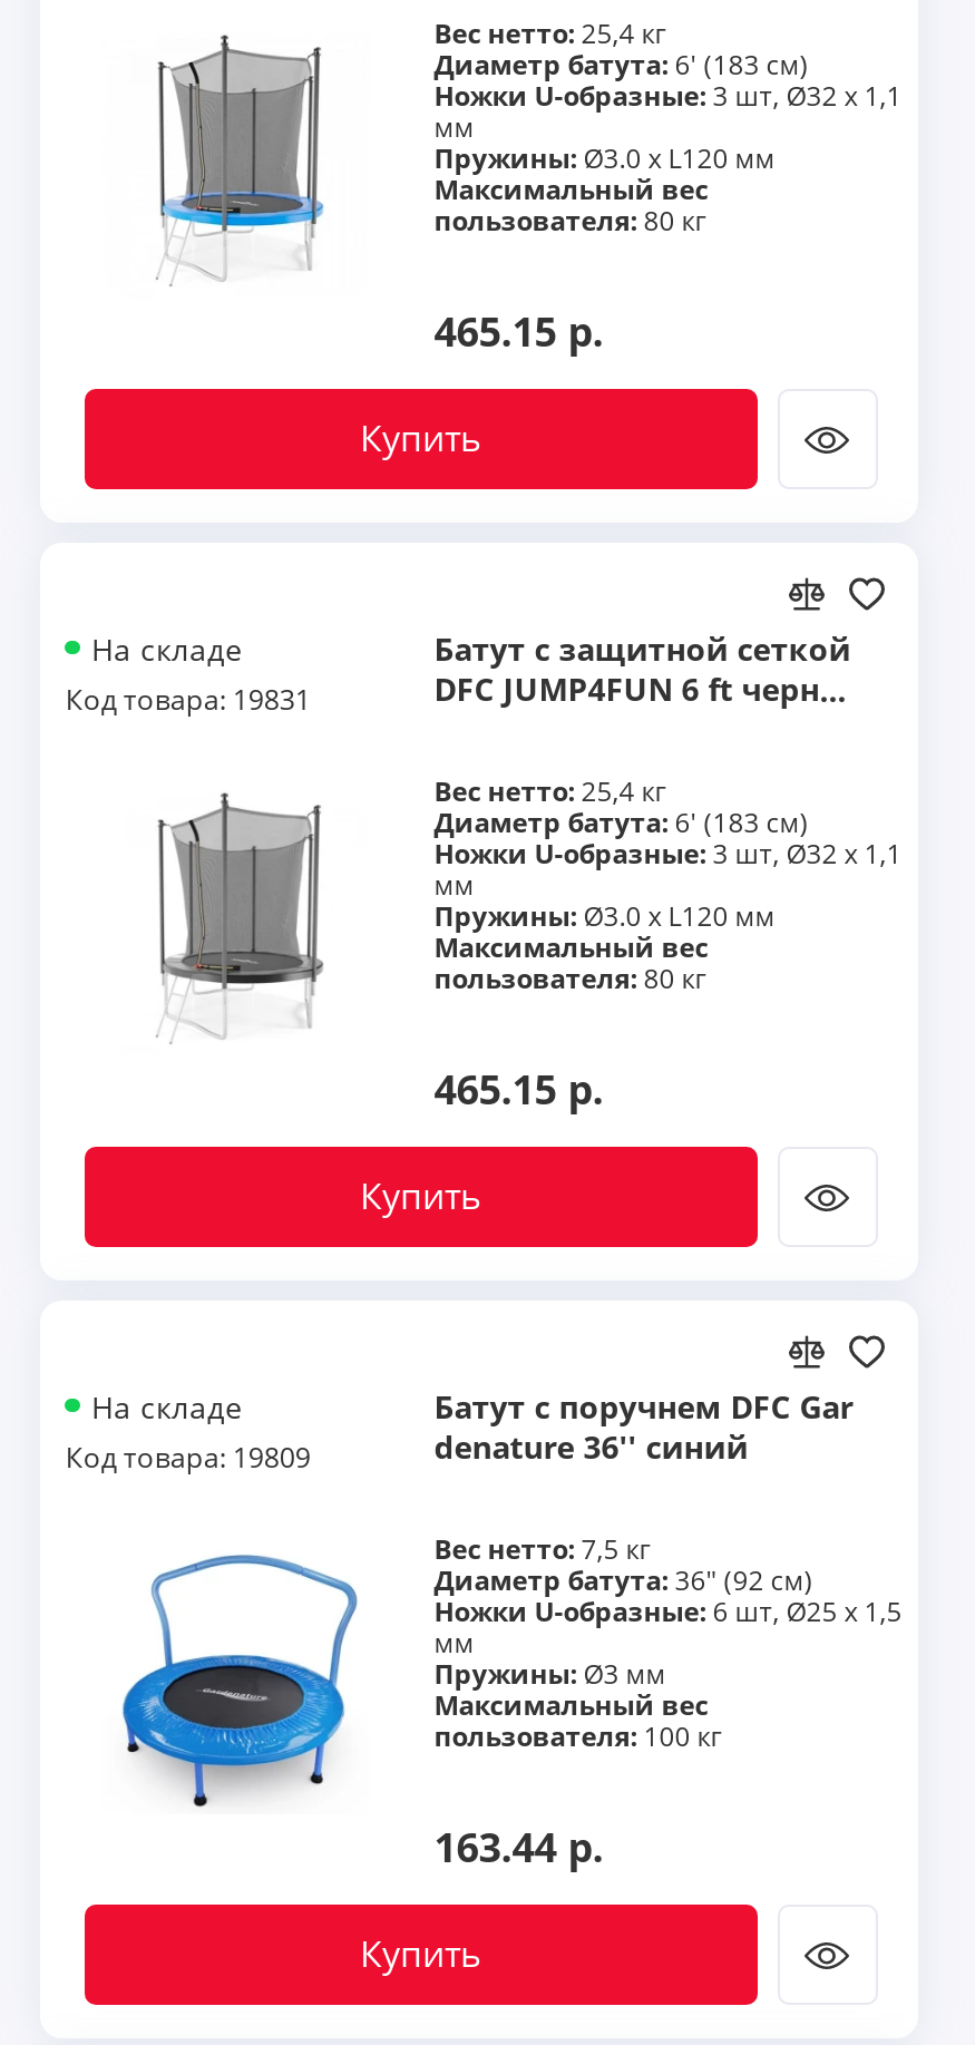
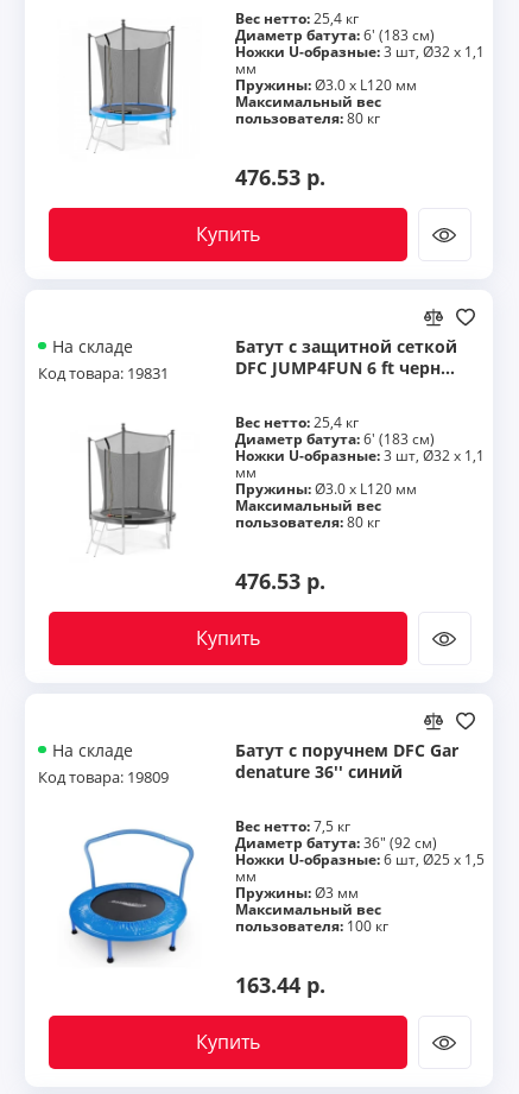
- 465.15 р.
+ 476.53 р.

- 465.15 р.
+ 476.53 р.
